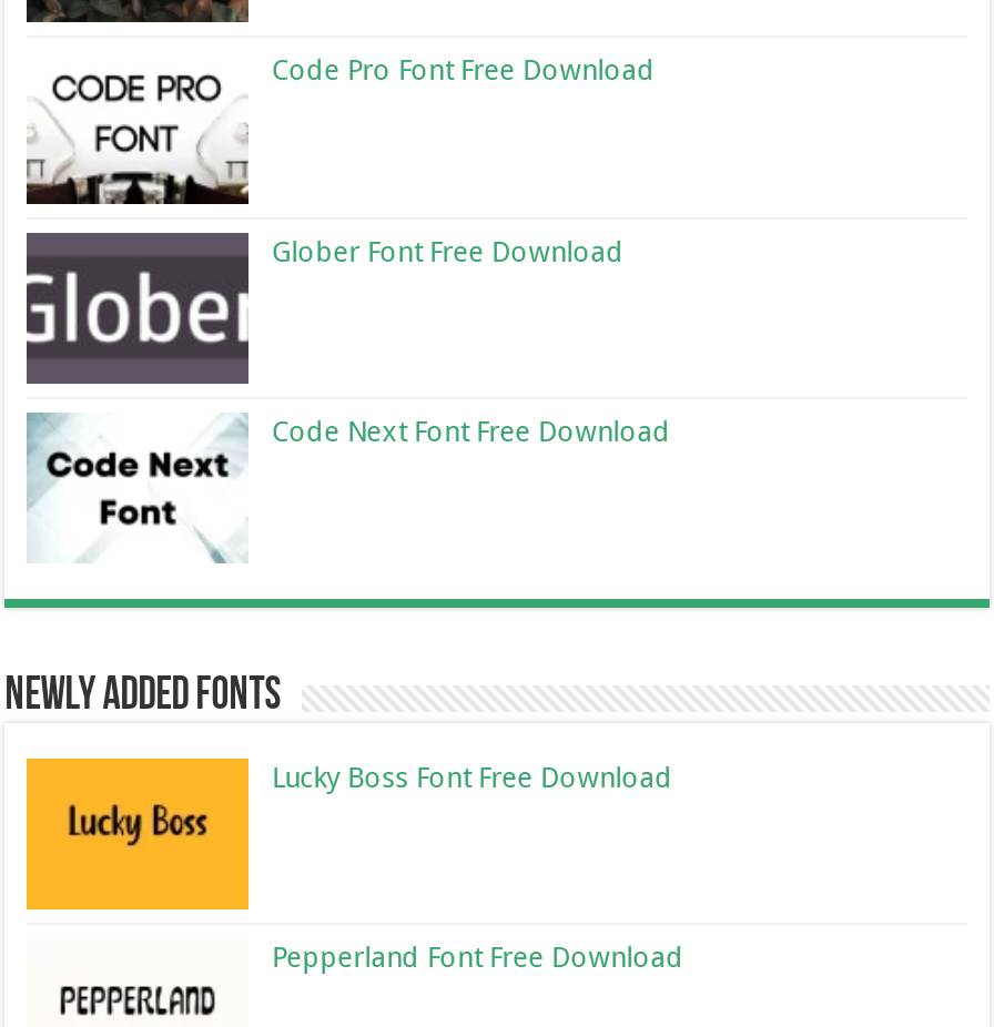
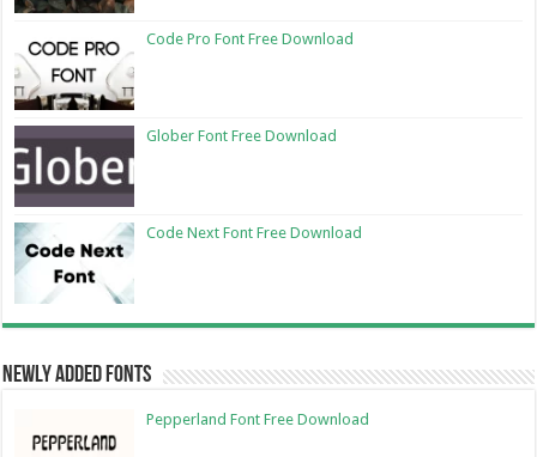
- [image]
- Lucky Boss Font Free Download
